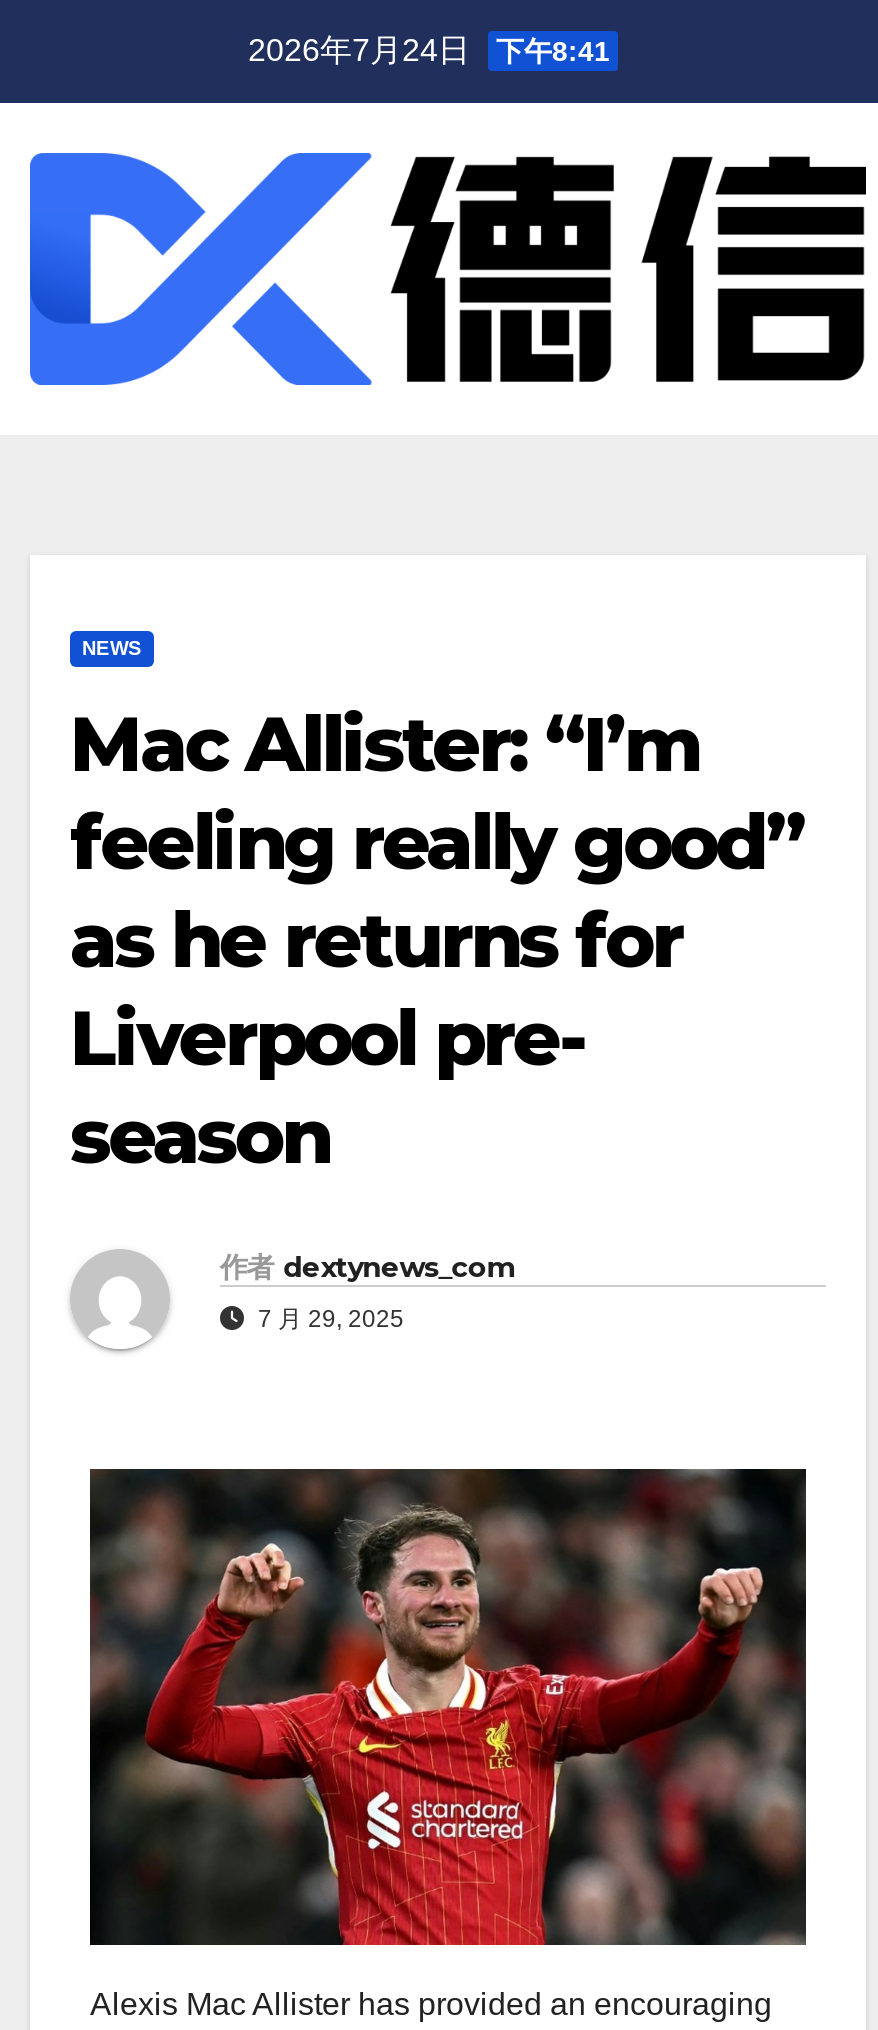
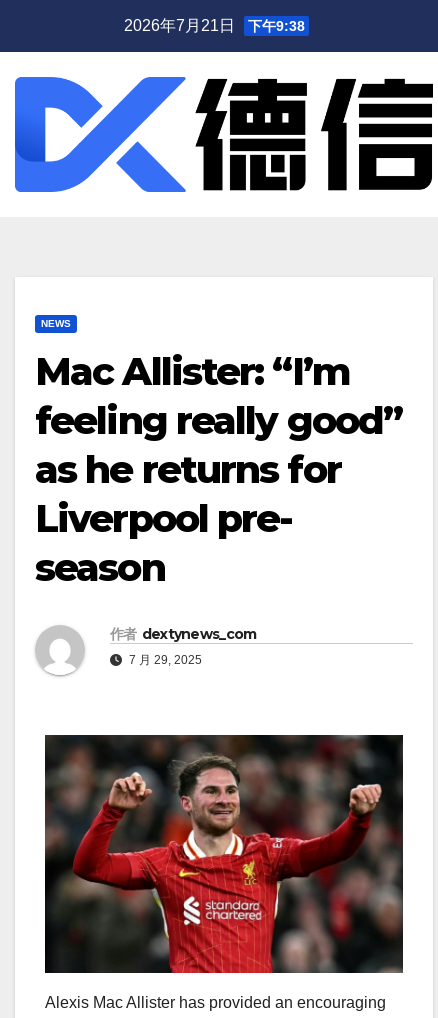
- 2026年7月24日 下午8:41
+ 2026年7月21日 下午9:38
